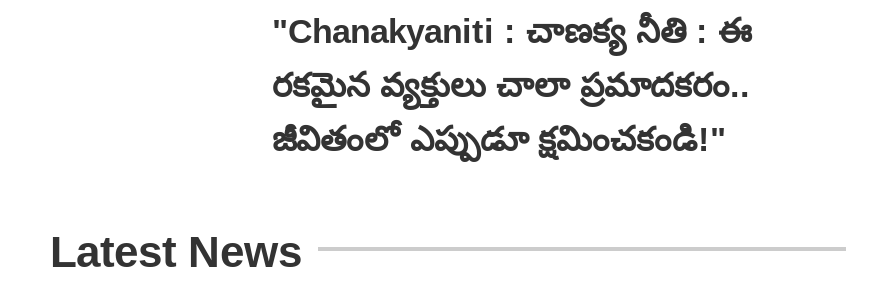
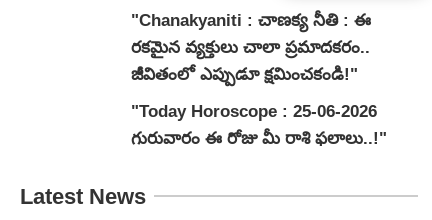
+ "Today Horoscope : 25-06-2026
+ గురువారం ఈ రోజు మీ రాశి ఫలాలు..!"
